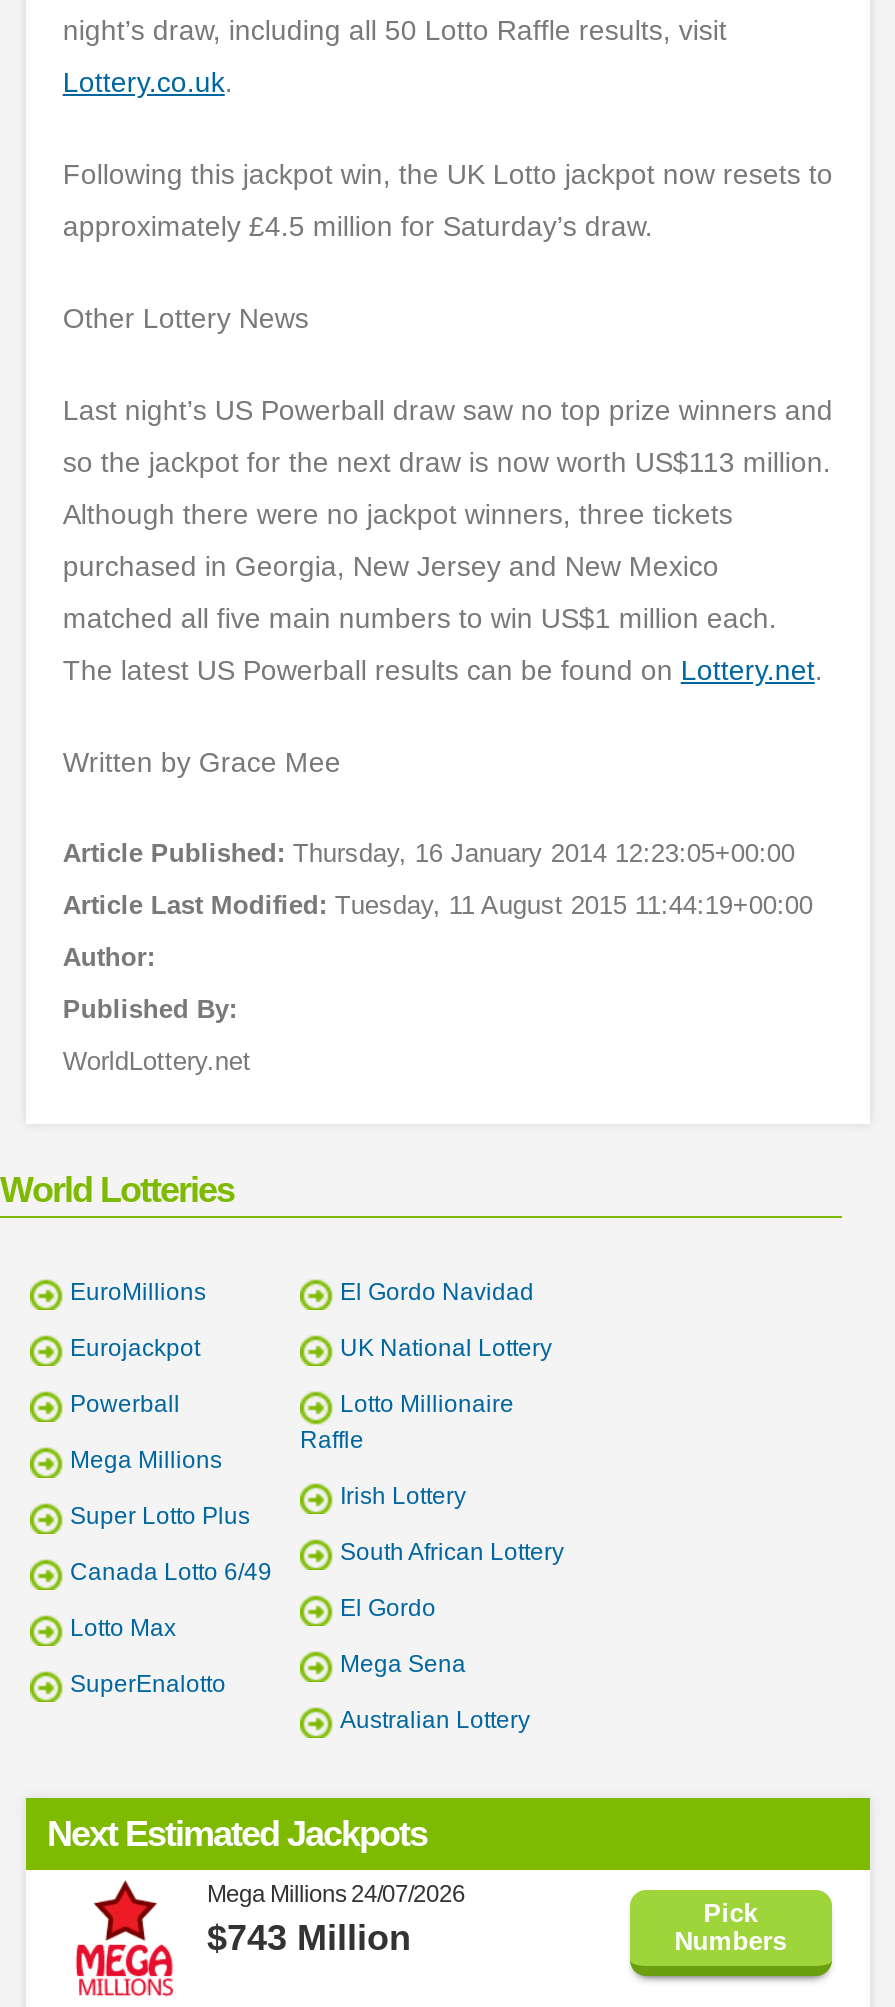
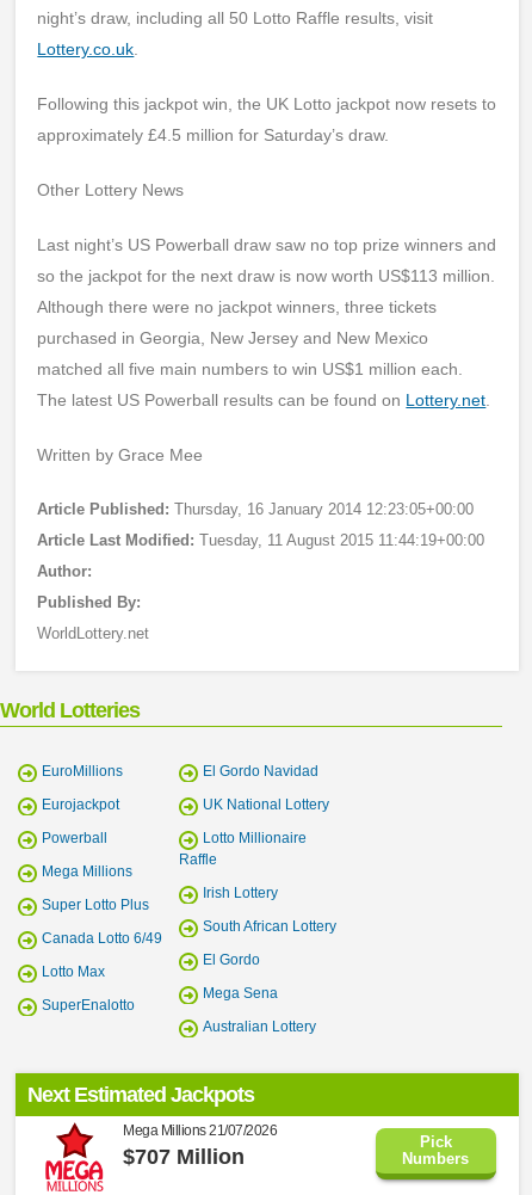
- Mega Millions 24/07/2026
+ Mega Millions 21/07/2026

- $743 Million
+ $707 Million
